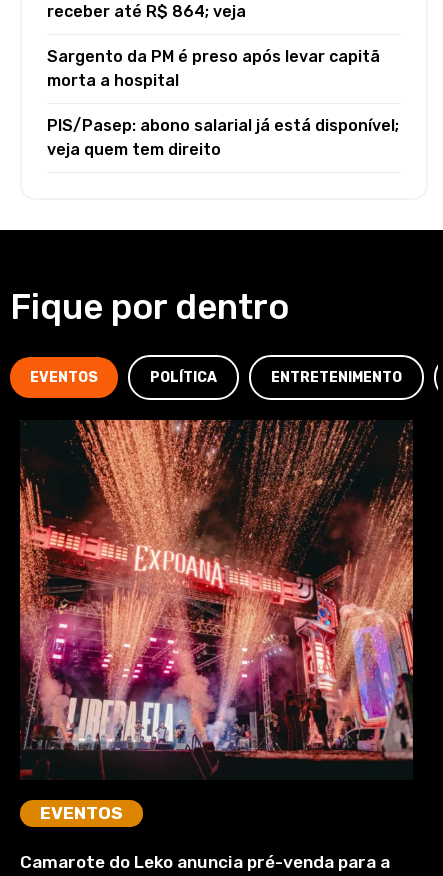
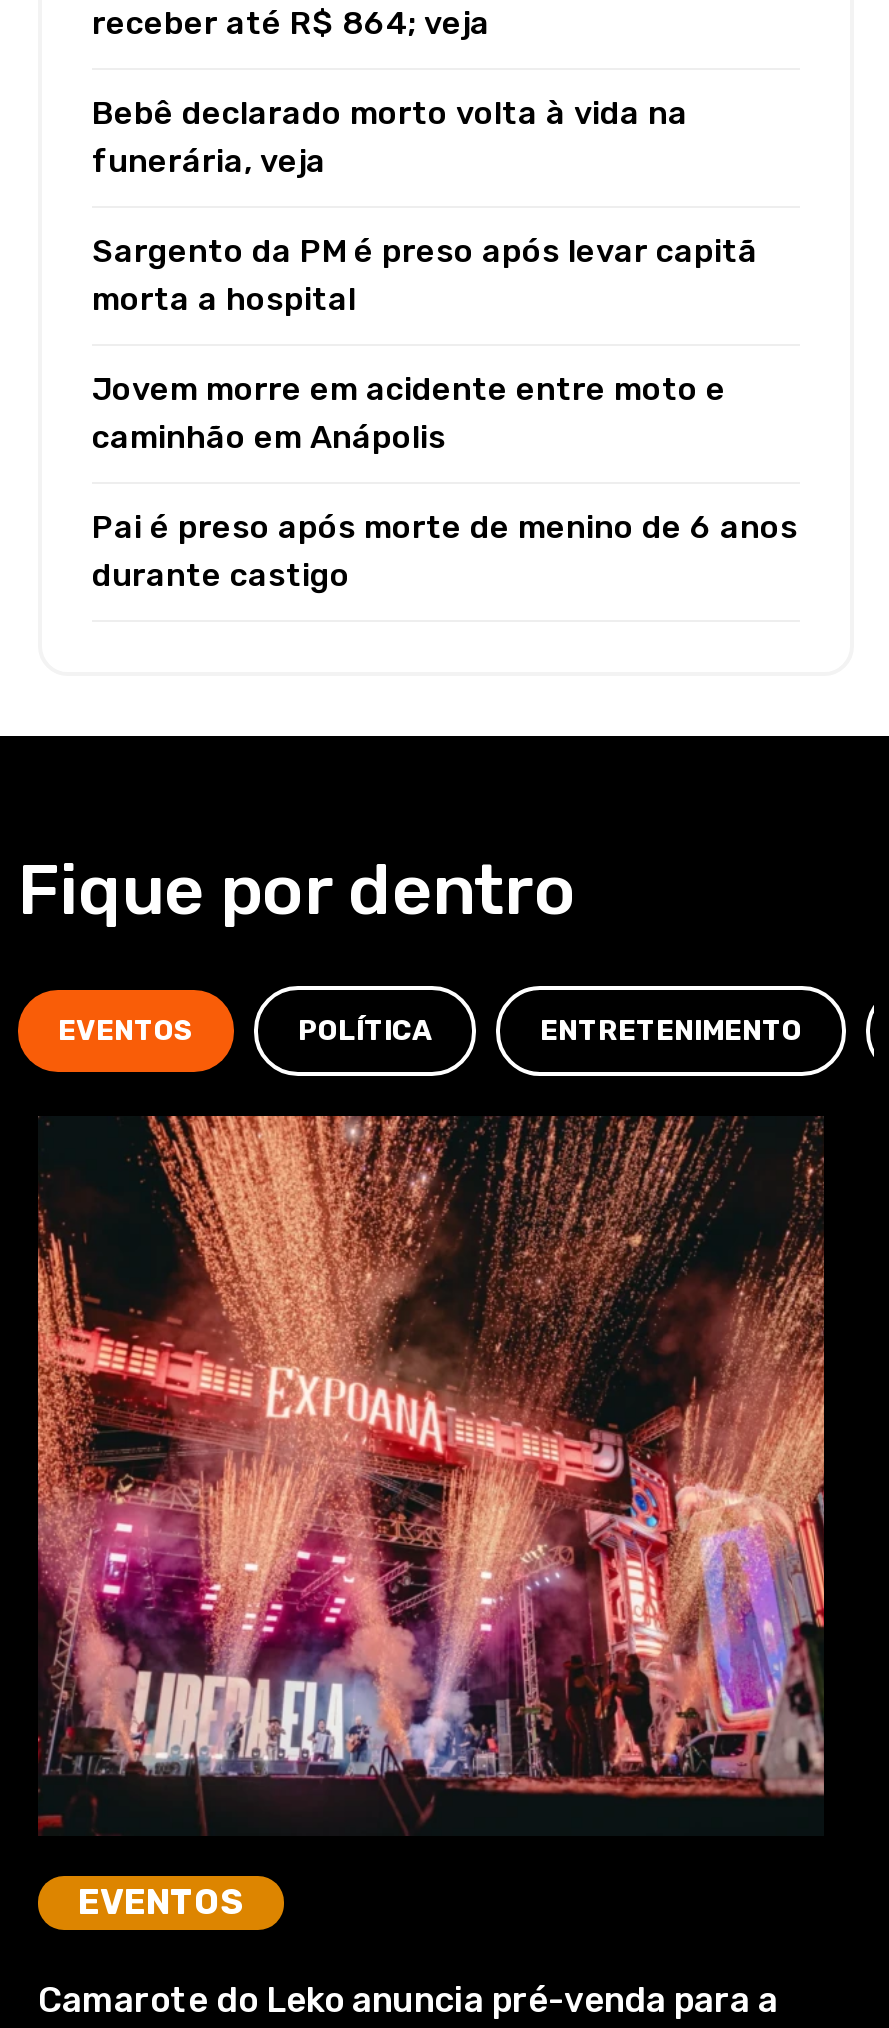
+ Bebê declarado morto volta à vida na
+ funerária, veja

- PIS/Pasep: abono salarial já está disponível;
- veja quem tem direito
+ Jovem morre em acidente entre moto e
+ caminhão em Anápolis
+ Pai é preso após morte de menino de 6 anos
+ durante castigo
